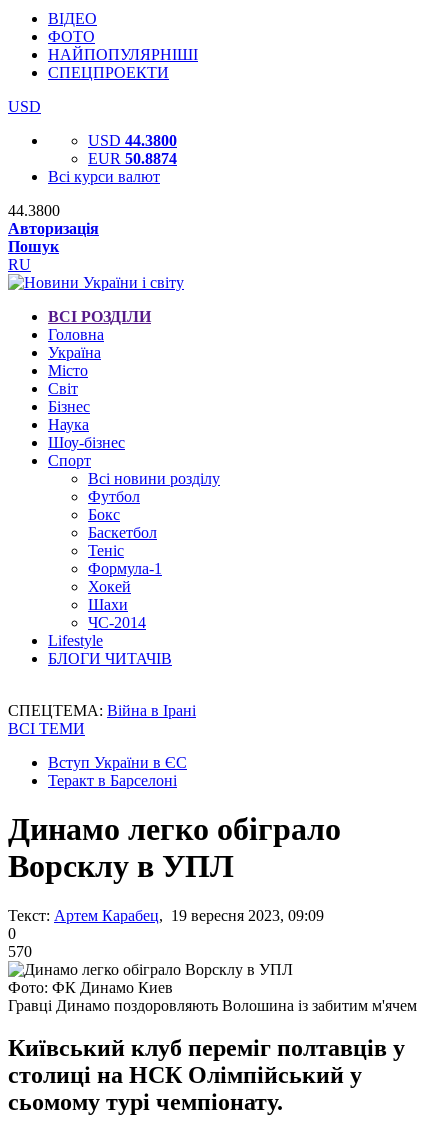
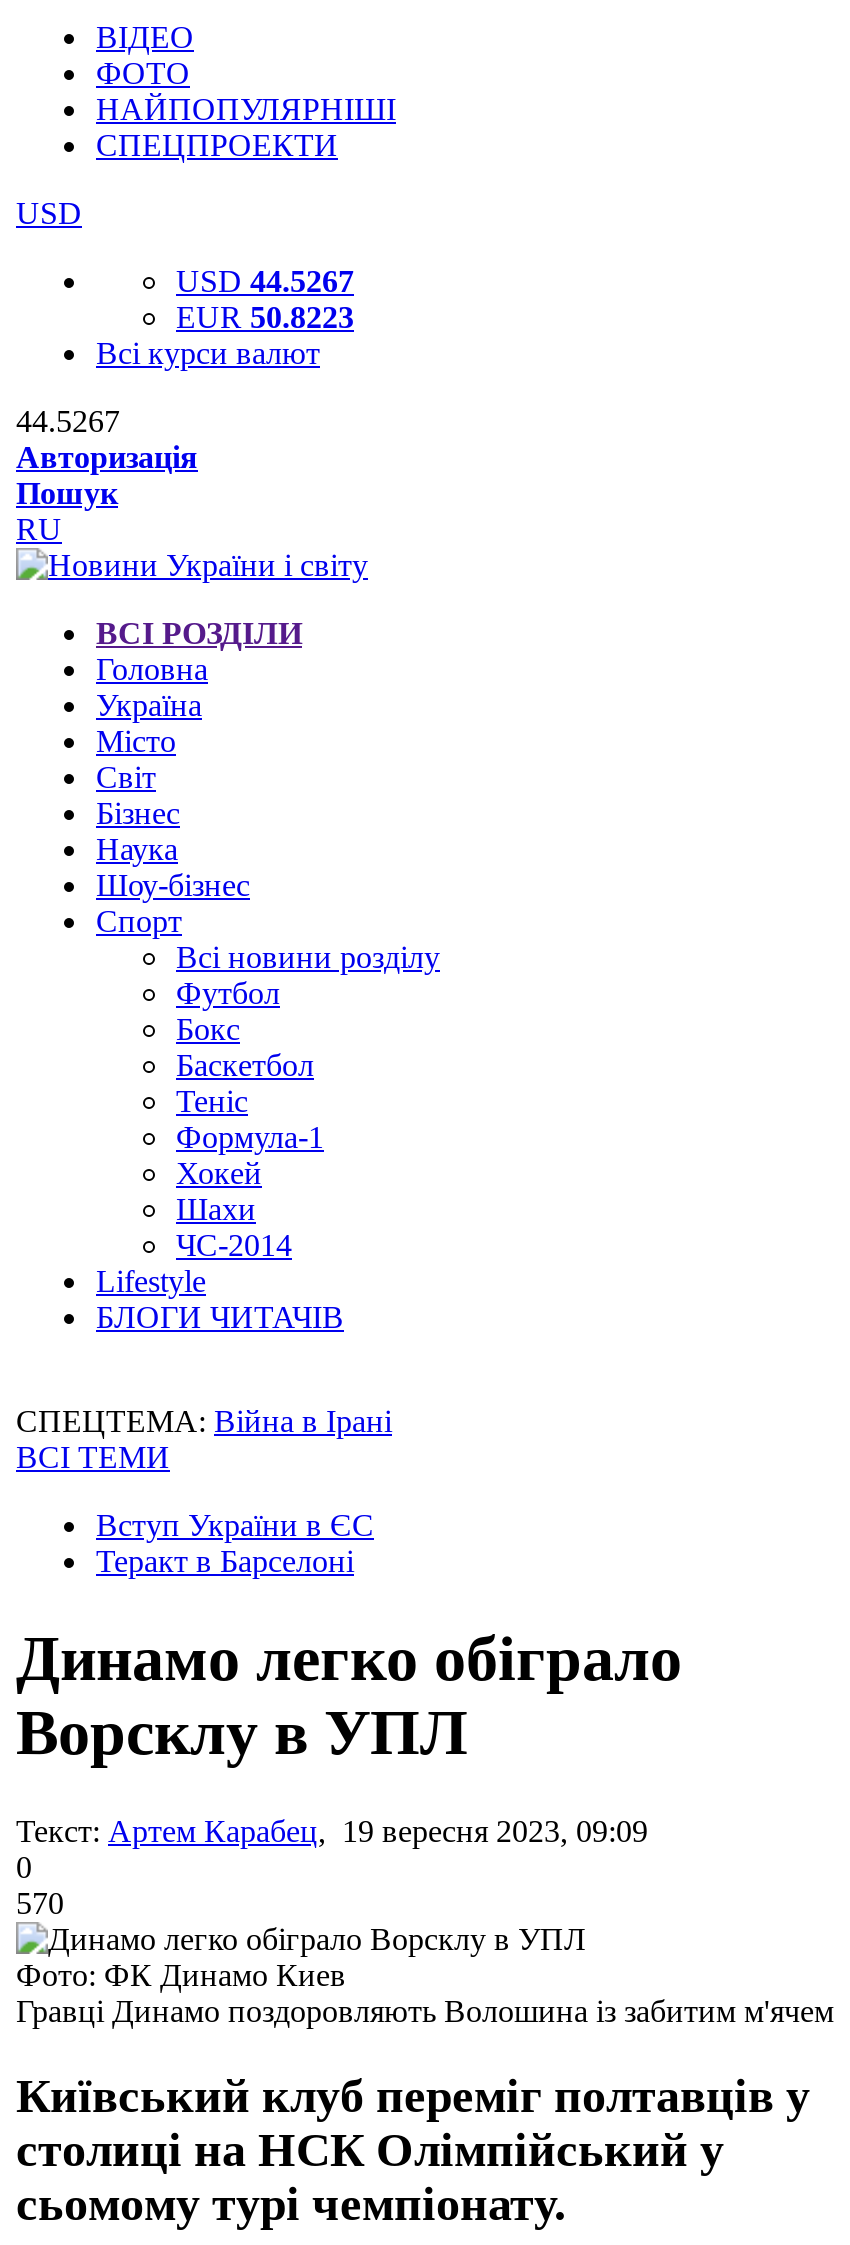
- USD 44.3800
+ USD 44.5267

- EUR 50.8874
+ EUR 50.8223

- 44.3800
+ 44.5267
